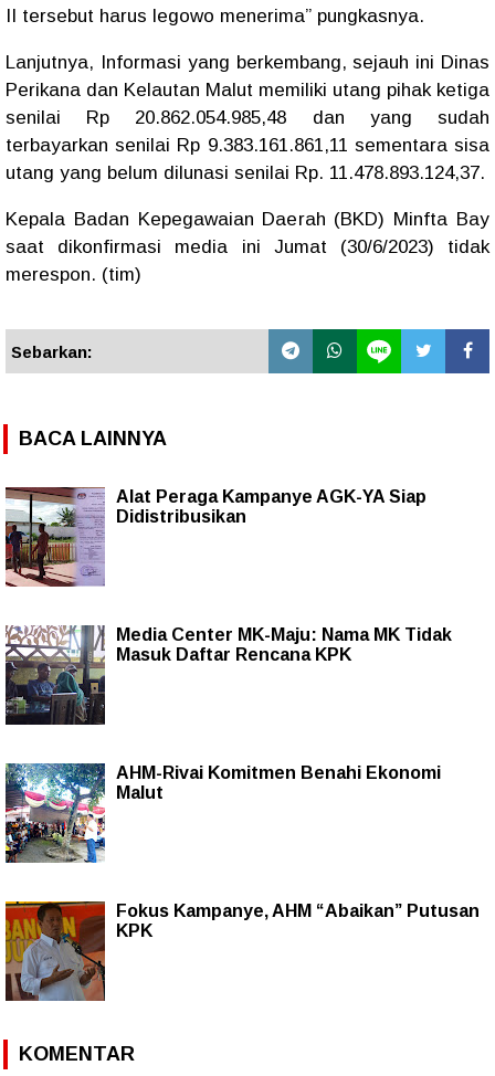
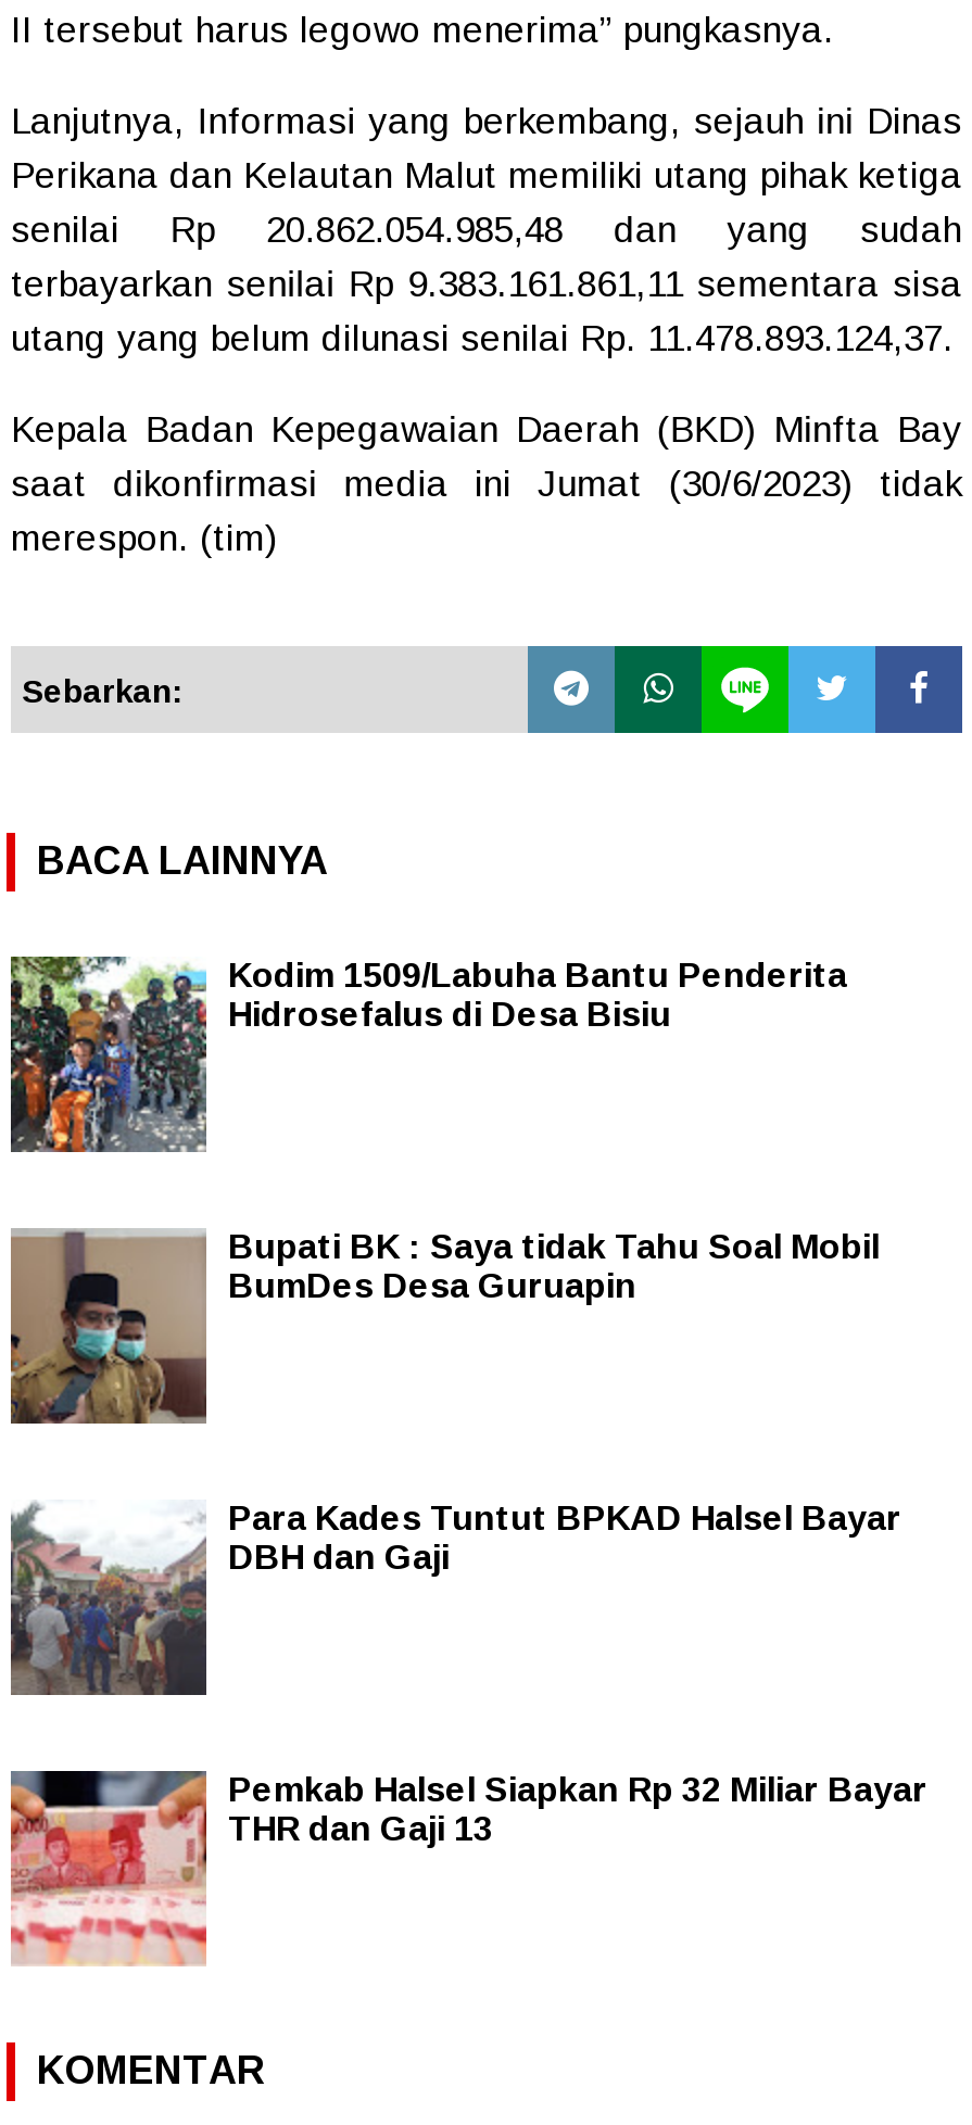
- [image]
- Alat Peraga Kampanye AGK-YA Siap
- Didistribusikan
+ [image]
+ Kodim 1509/Labuha Bantu Penderita
+ Hidrosefalus di Desa Bisiu

- [image]
- Media Center MK-Maju: Nama MK Tidak
- Masuk Daftar Rencana KPK
+ [image]
+ Bupati BK : Saya tidak Tahu Soal Mobil
+ BumDes Desa Guruapin

- [image]
- AHM-Rivai Komitmen Benahi Ekonomi
- Malut
+ [image]
+ Para Kades Tuntut BPKAD Halsel Bayar
+ DBH dan Gaji

- [image]
- Fokus Kampanye, AHM “Abaikan” Putusan
- KPK
+ [image]
+ Pemkab Halsel Siapkan Rp 32 Miliar Bayar
+ THR dan Gaji 13
